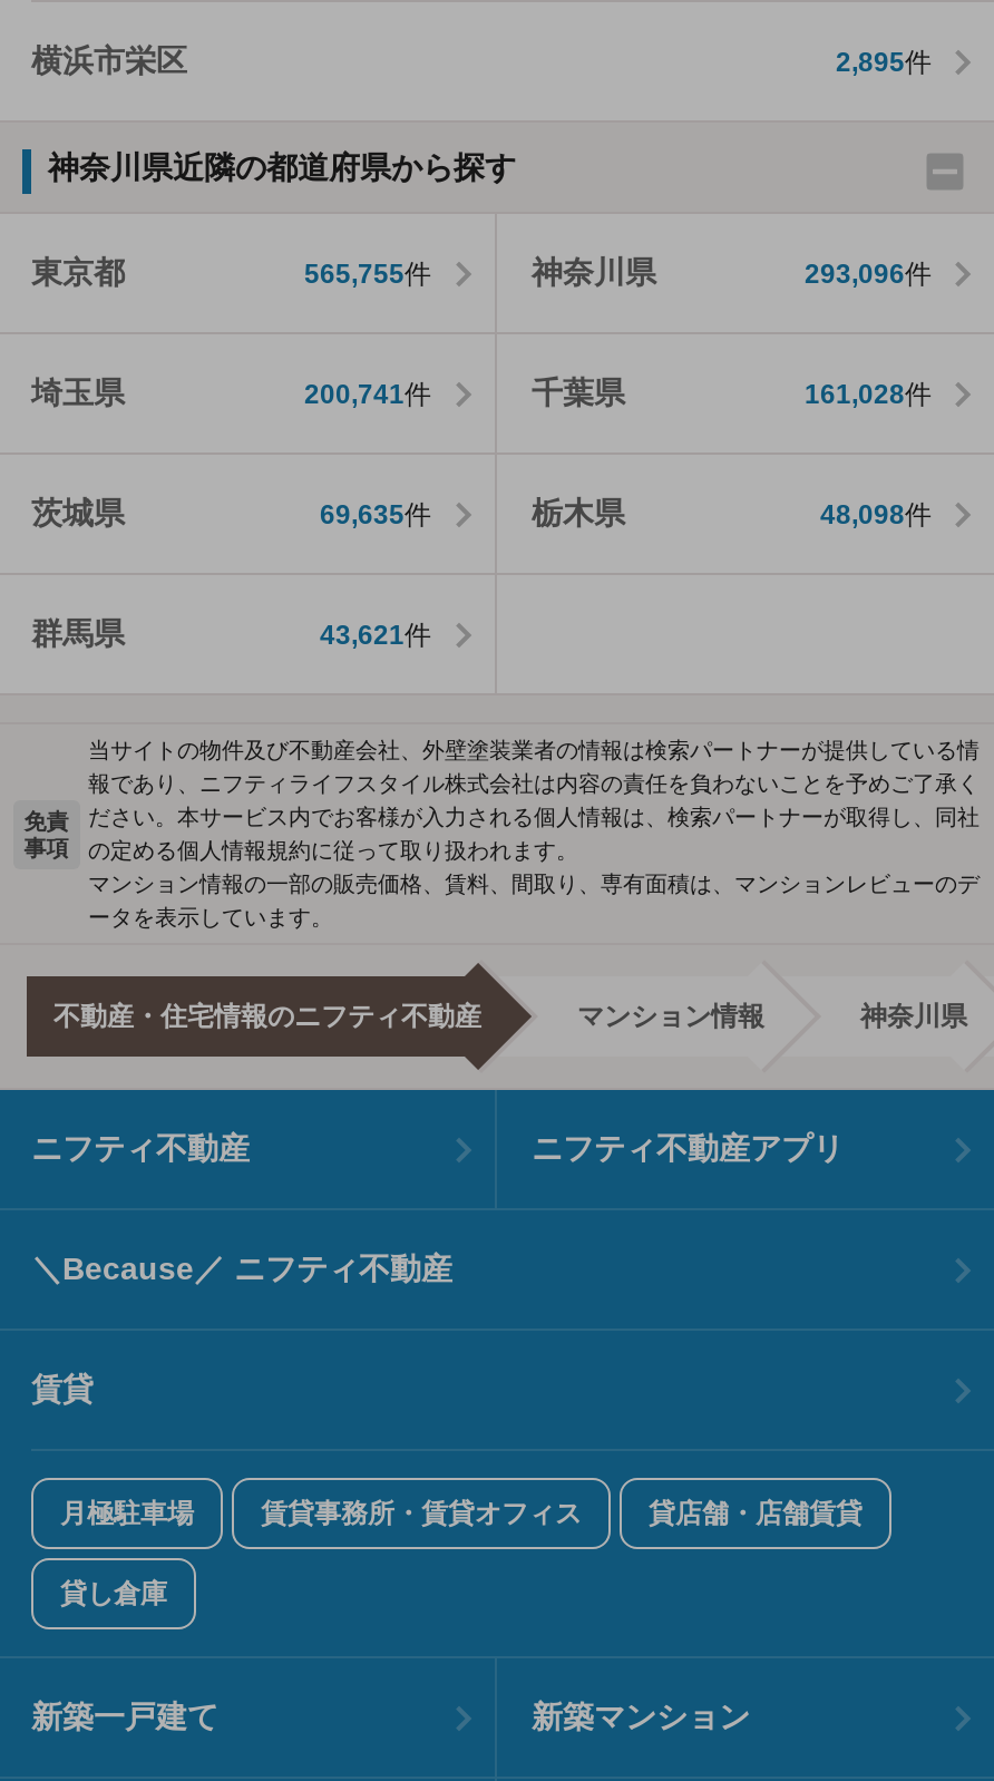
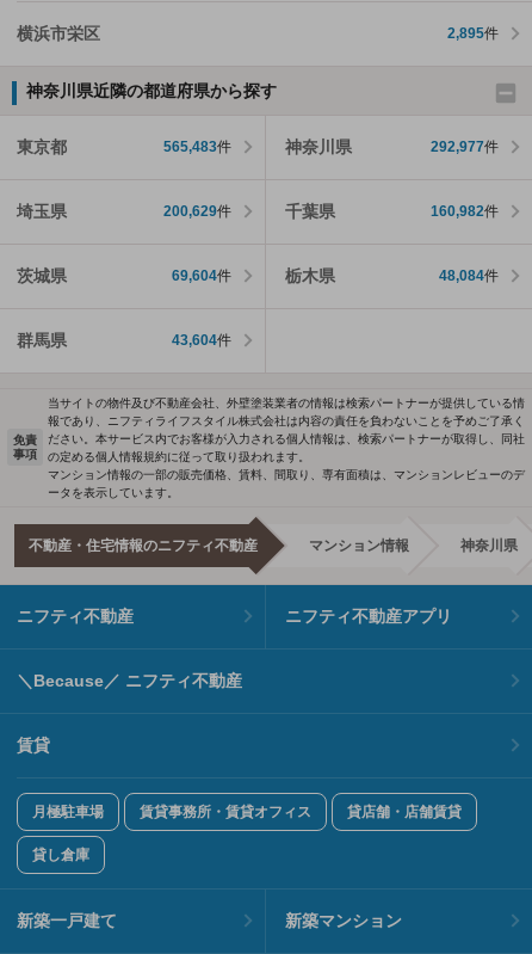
- 565,755件
+ 565,483件

- 293,096件
+ 292,977件

- 200,741件
+ 200,629件

- 161,028件
+ 160,982件

- 69,635件
+ 69,604件

- 48,098件
+ 48,084件

- 43,621件
+ 43,604件
